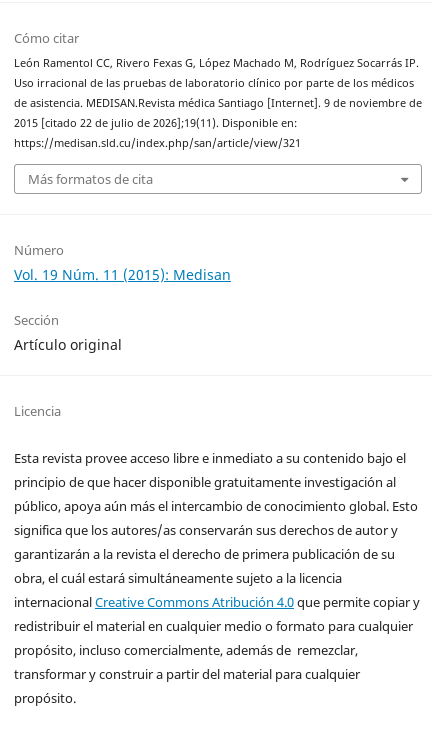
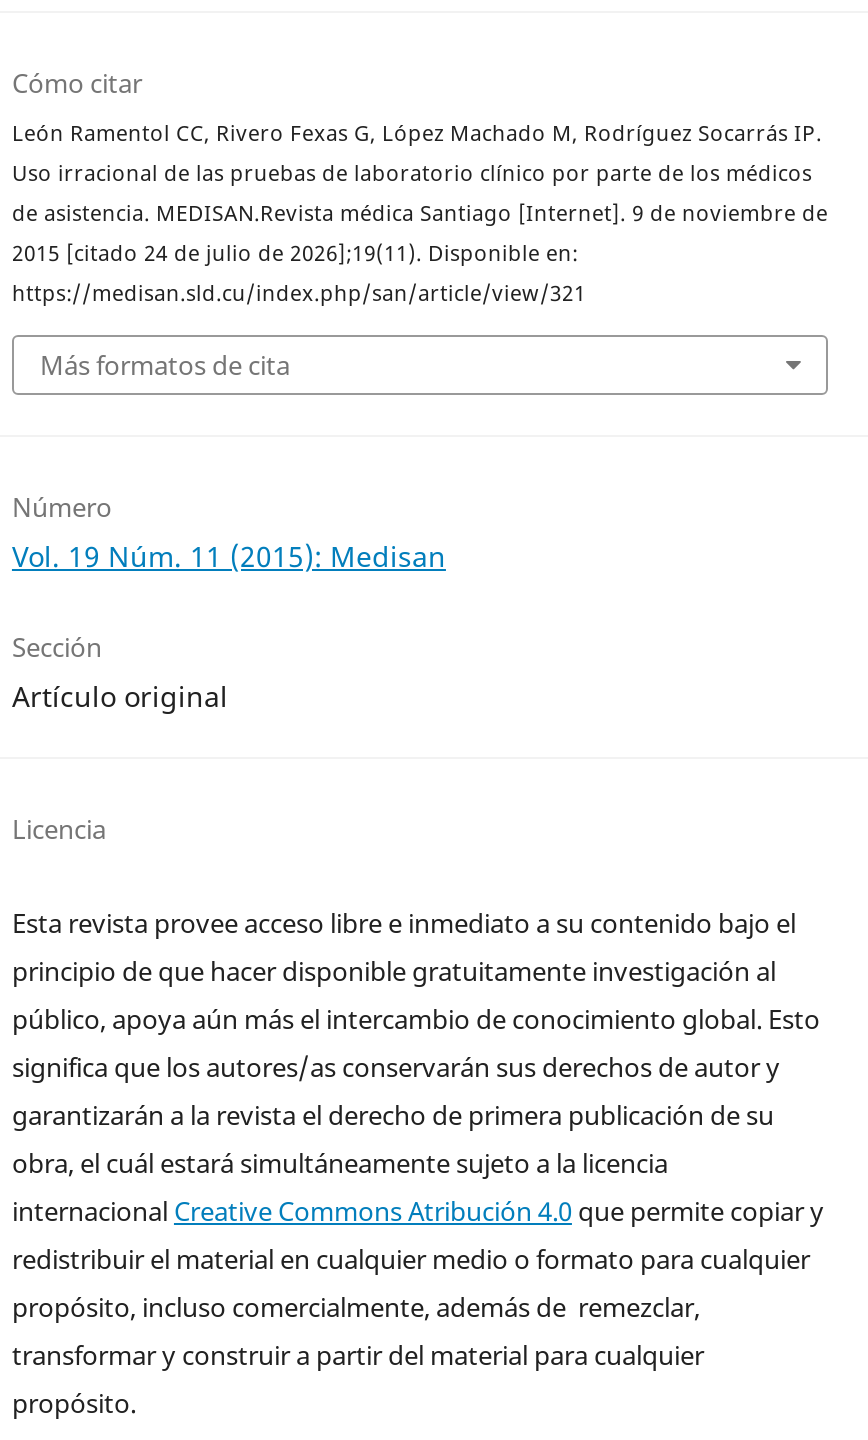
- 2015 [citado 22 de julio de 2026];19(11). Disponible en:
+ 2015 [citado 24 de julio de 2026];19(11). Disponible en:
